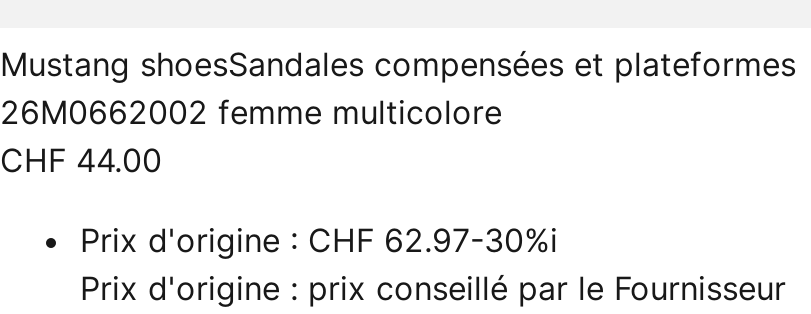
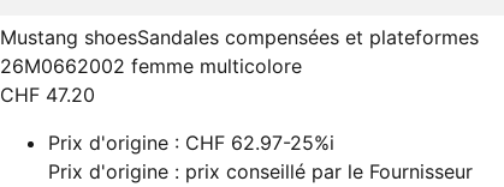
- CHF 44.00
+ CHF 47.20

- Prix d'origine : CHF 62.97-30%i
+ Prix d'origine : CHF 62.97-25%i
